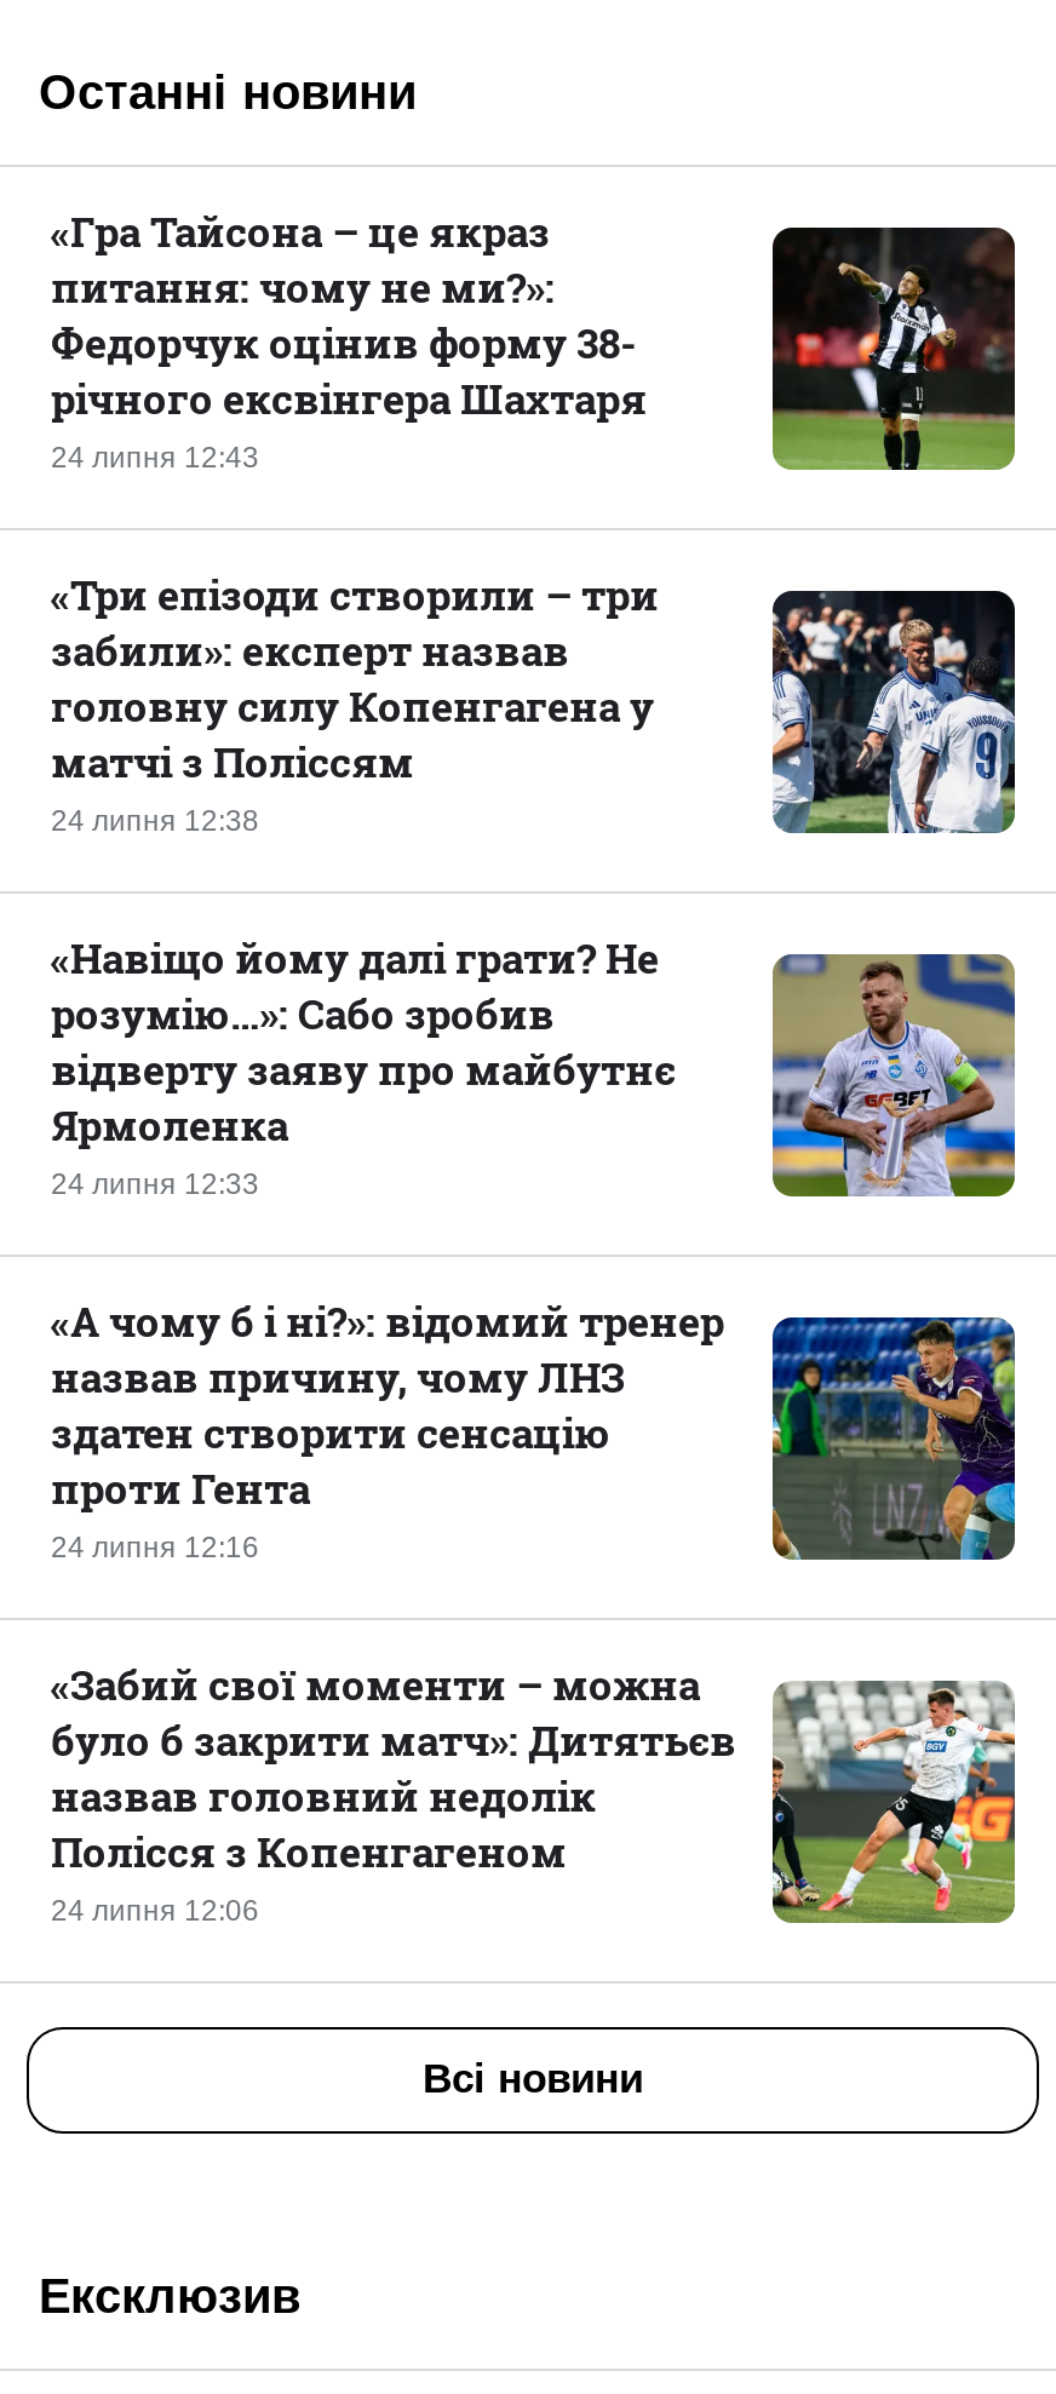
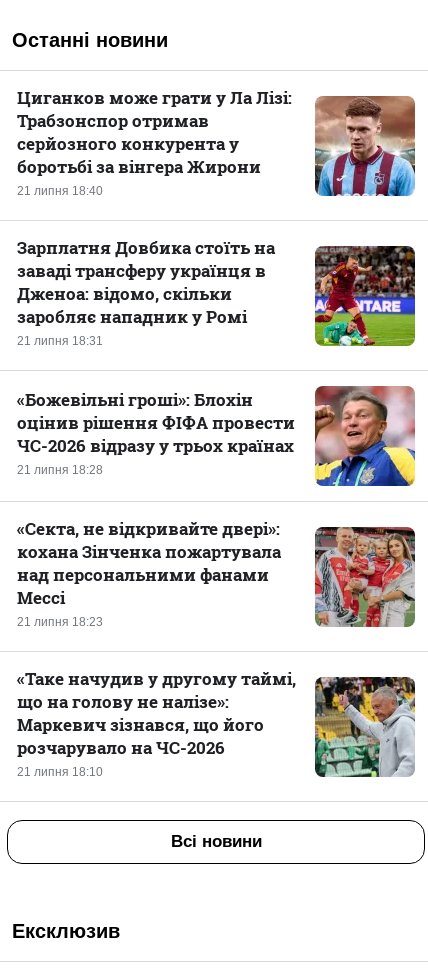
- «Гра Тайсона – це якраз
- питання: чому не ми?»:
- Федорчук оцінив форму 38-
- річного ексвінгера Шахтаря
+ Циганков може грати у Ла Лізі:
+ Трабзонспор отримав
+ серйозного конкурента у
+ боротьбі за вінгера Жирони

- [image]
+ [image]

- 24 липня 12:43
+ 21 липня 18:40

- «Три епізоди створили – три
- забили»: експерт назвав
- головну силу Копенгагена у
- матчі з Поліссям
+ Зарплатня Довбика стоїть на
+ заваді трансферу українця в
+ Дженоа: відомо, скільки
+ заробляє нападник у Ромі

- [image]
+ [image]

- 24 липня 12:38
+ 21 липня 18:31

- [image]
- «Навіщо йому далі грати? Не
- розумію…»: Сабо зробив
- відверту заяву про майбутнє
- Ярмоленка
+ [image]
+ «Божевільні гроші»: Блохін
+ оцінив рішення ФІФА провести
+ ЧС-2026 відразу у трьох країнах

- 24 липня 12:33
+ 21 липня 18:28

- [image]
- «А чому б і ні?»: відомий тренер
- назвав причину, чому ЛНЗ
- здатен створити сенсацію
- проти Гента
+ [image]
+ «Секта, не відкривайте двері»:
+ кохана Зінченка пожартувала
+ над персональними фанами
+ Мессі

- 24 липня 12:16
+ 21 липня 18:23

- [image]
- «Забий свої моменти – можна
- було б закрити матч»: Дитятьєв
- назвав головний недолік
- Полісся з Копенгагеном
+ [image]
+ «Таке начудив у другому таймі,
+ що на голову не налізе»:
+ Маркевич зізнався, що його
+ розчарувало на ЧС-2026

- 24 липня 12:06
+ 21 липня 18:10
